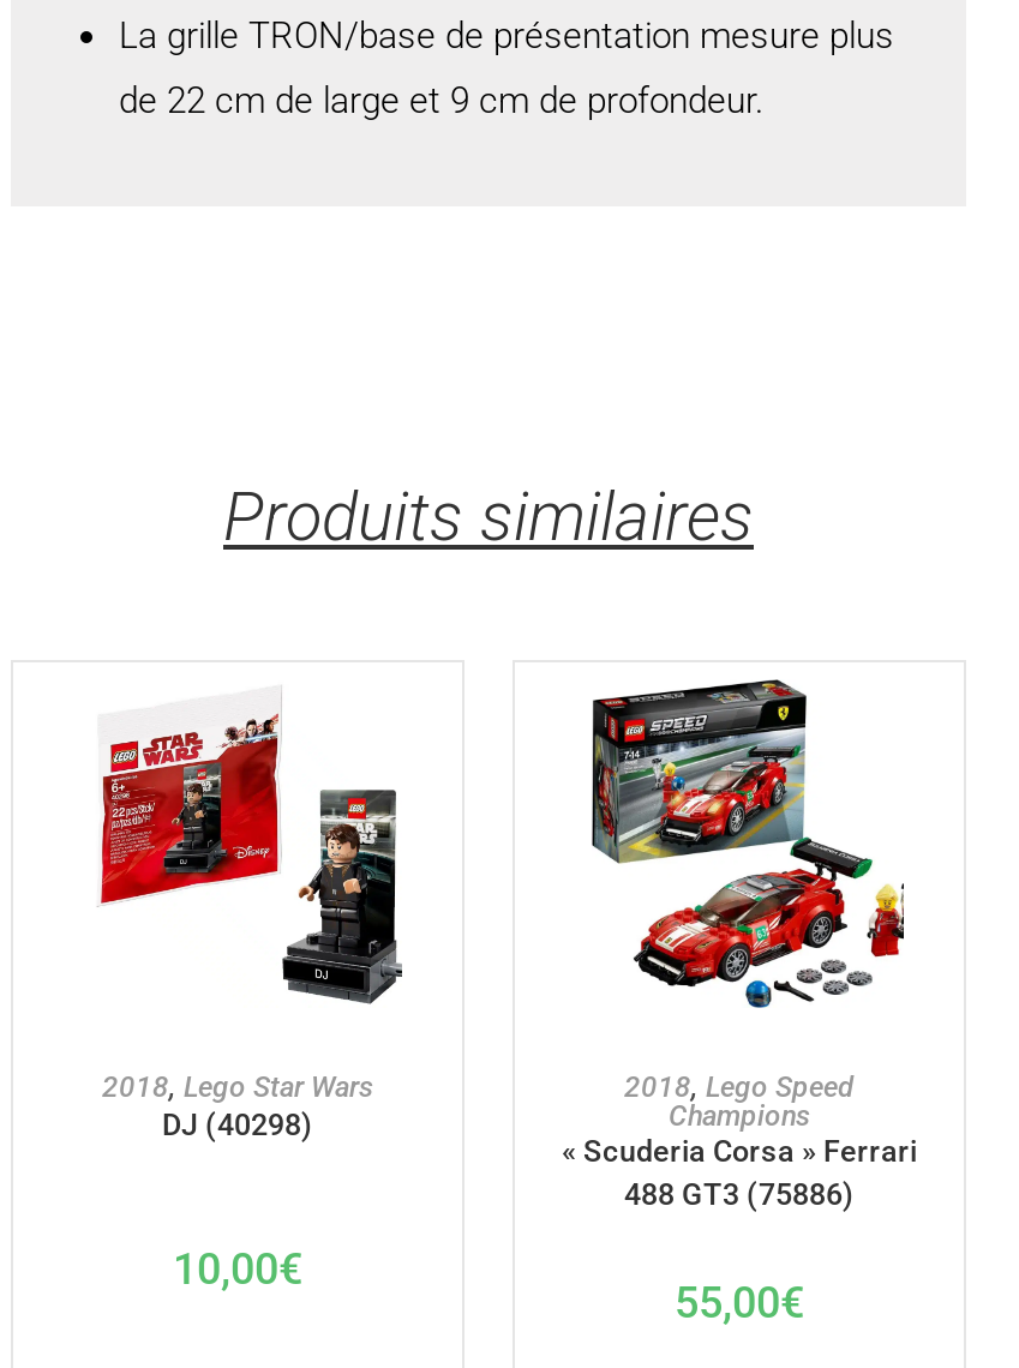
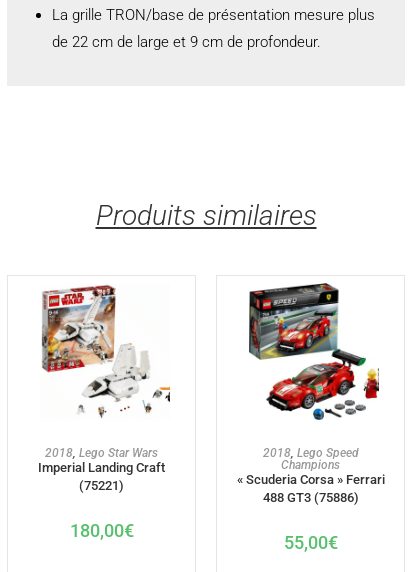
- [image]
+ [image]

- DJ (40298)
+ Imperial Landing Craft
+ (75221)

- 10,00€
+ 180,00€
